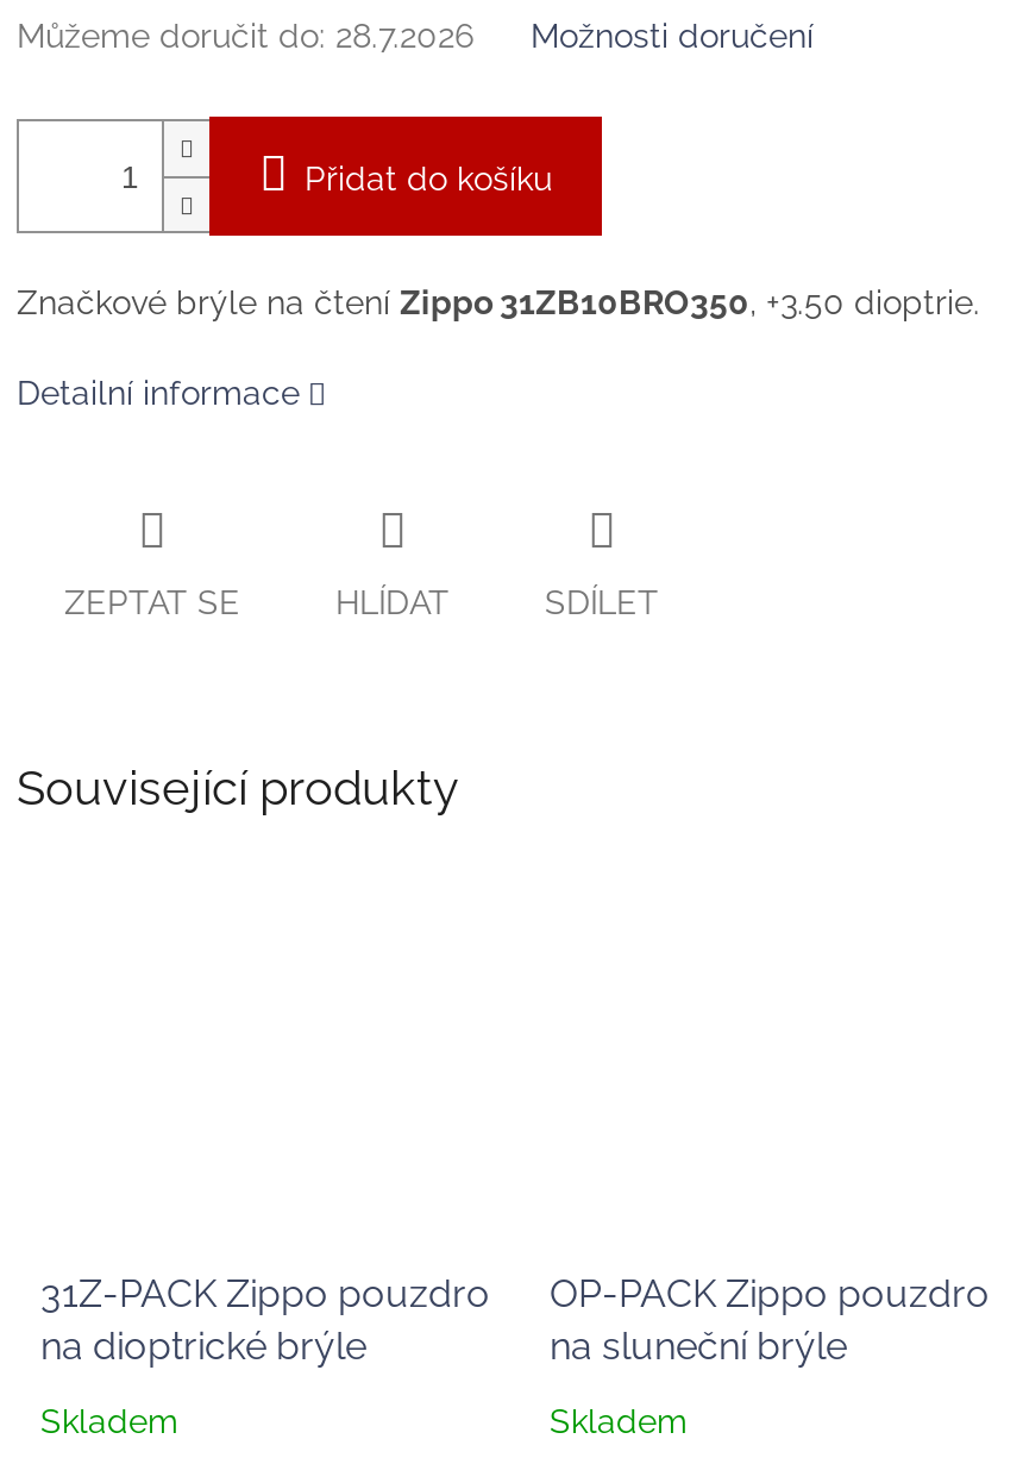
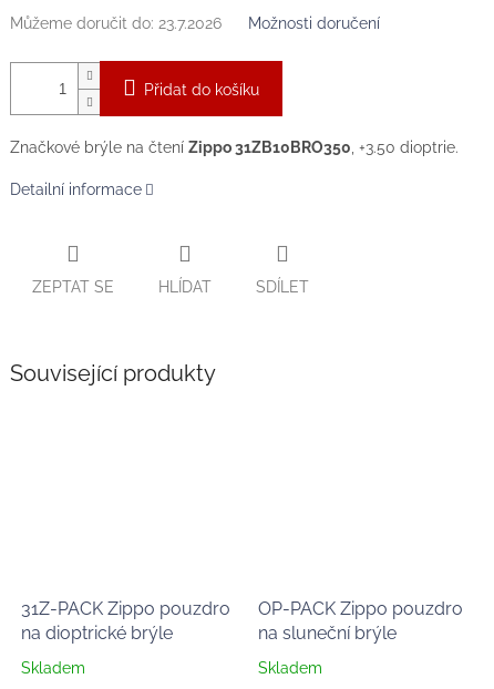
- Můžeme doručit do: 28.7.2026
+ Můžeme doručit do: 23.7.2026
